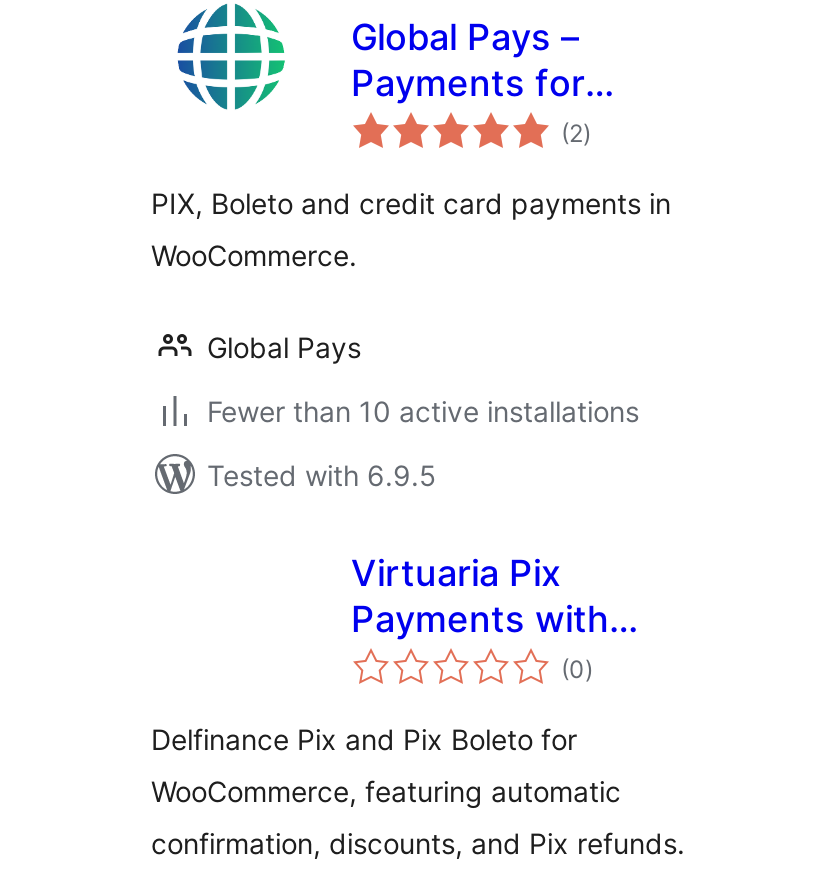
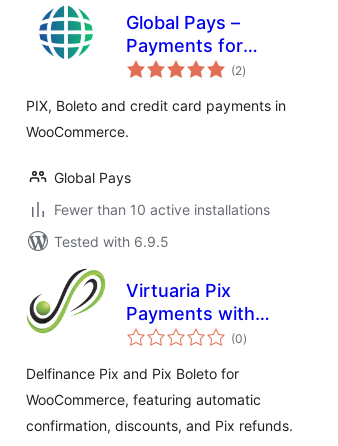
+ [image]
